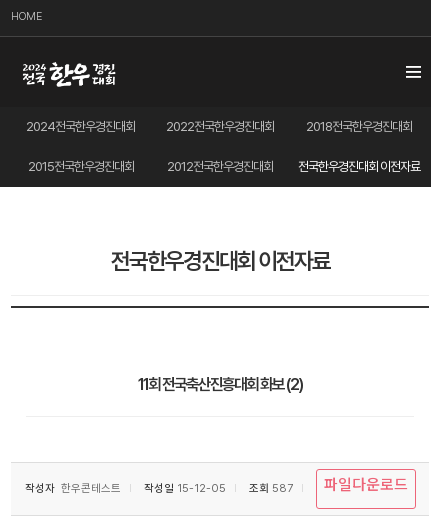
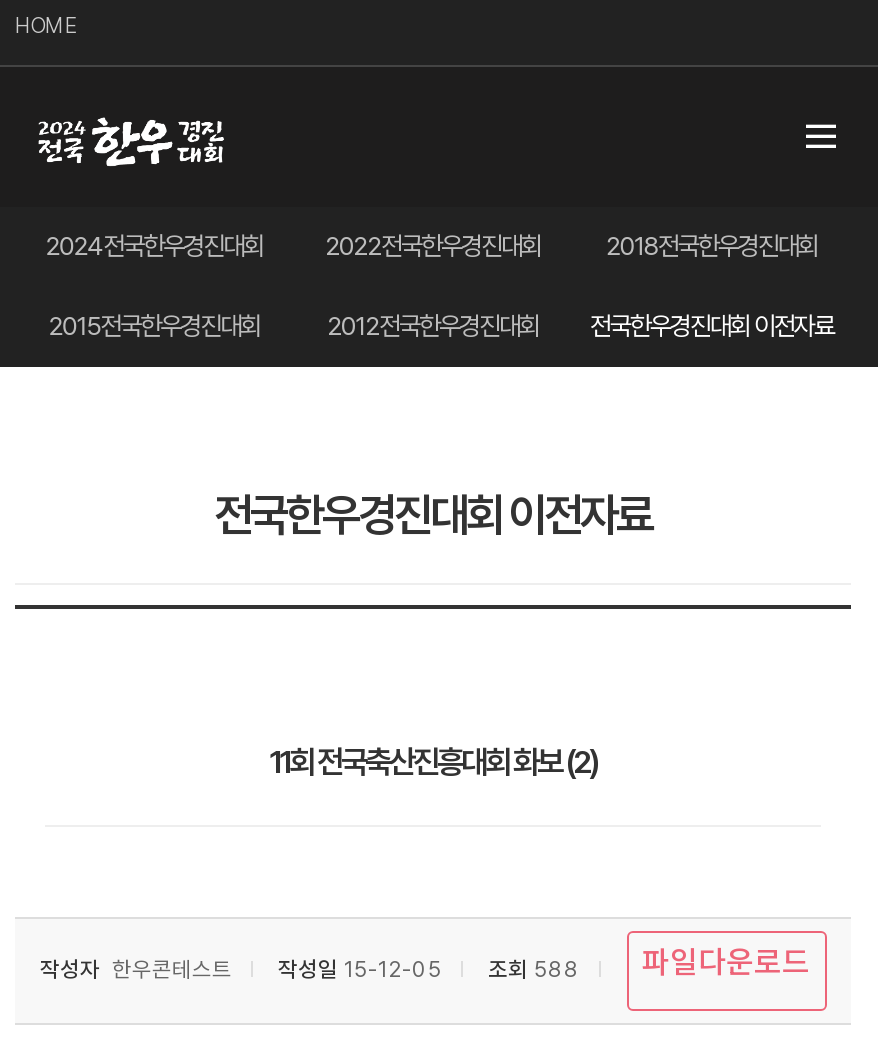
- 작성자 한우콘테스트 작성일 15-12-05 조회 587
+ 작성자 한우콘테스트 작성일 15-12-05 조회 588
